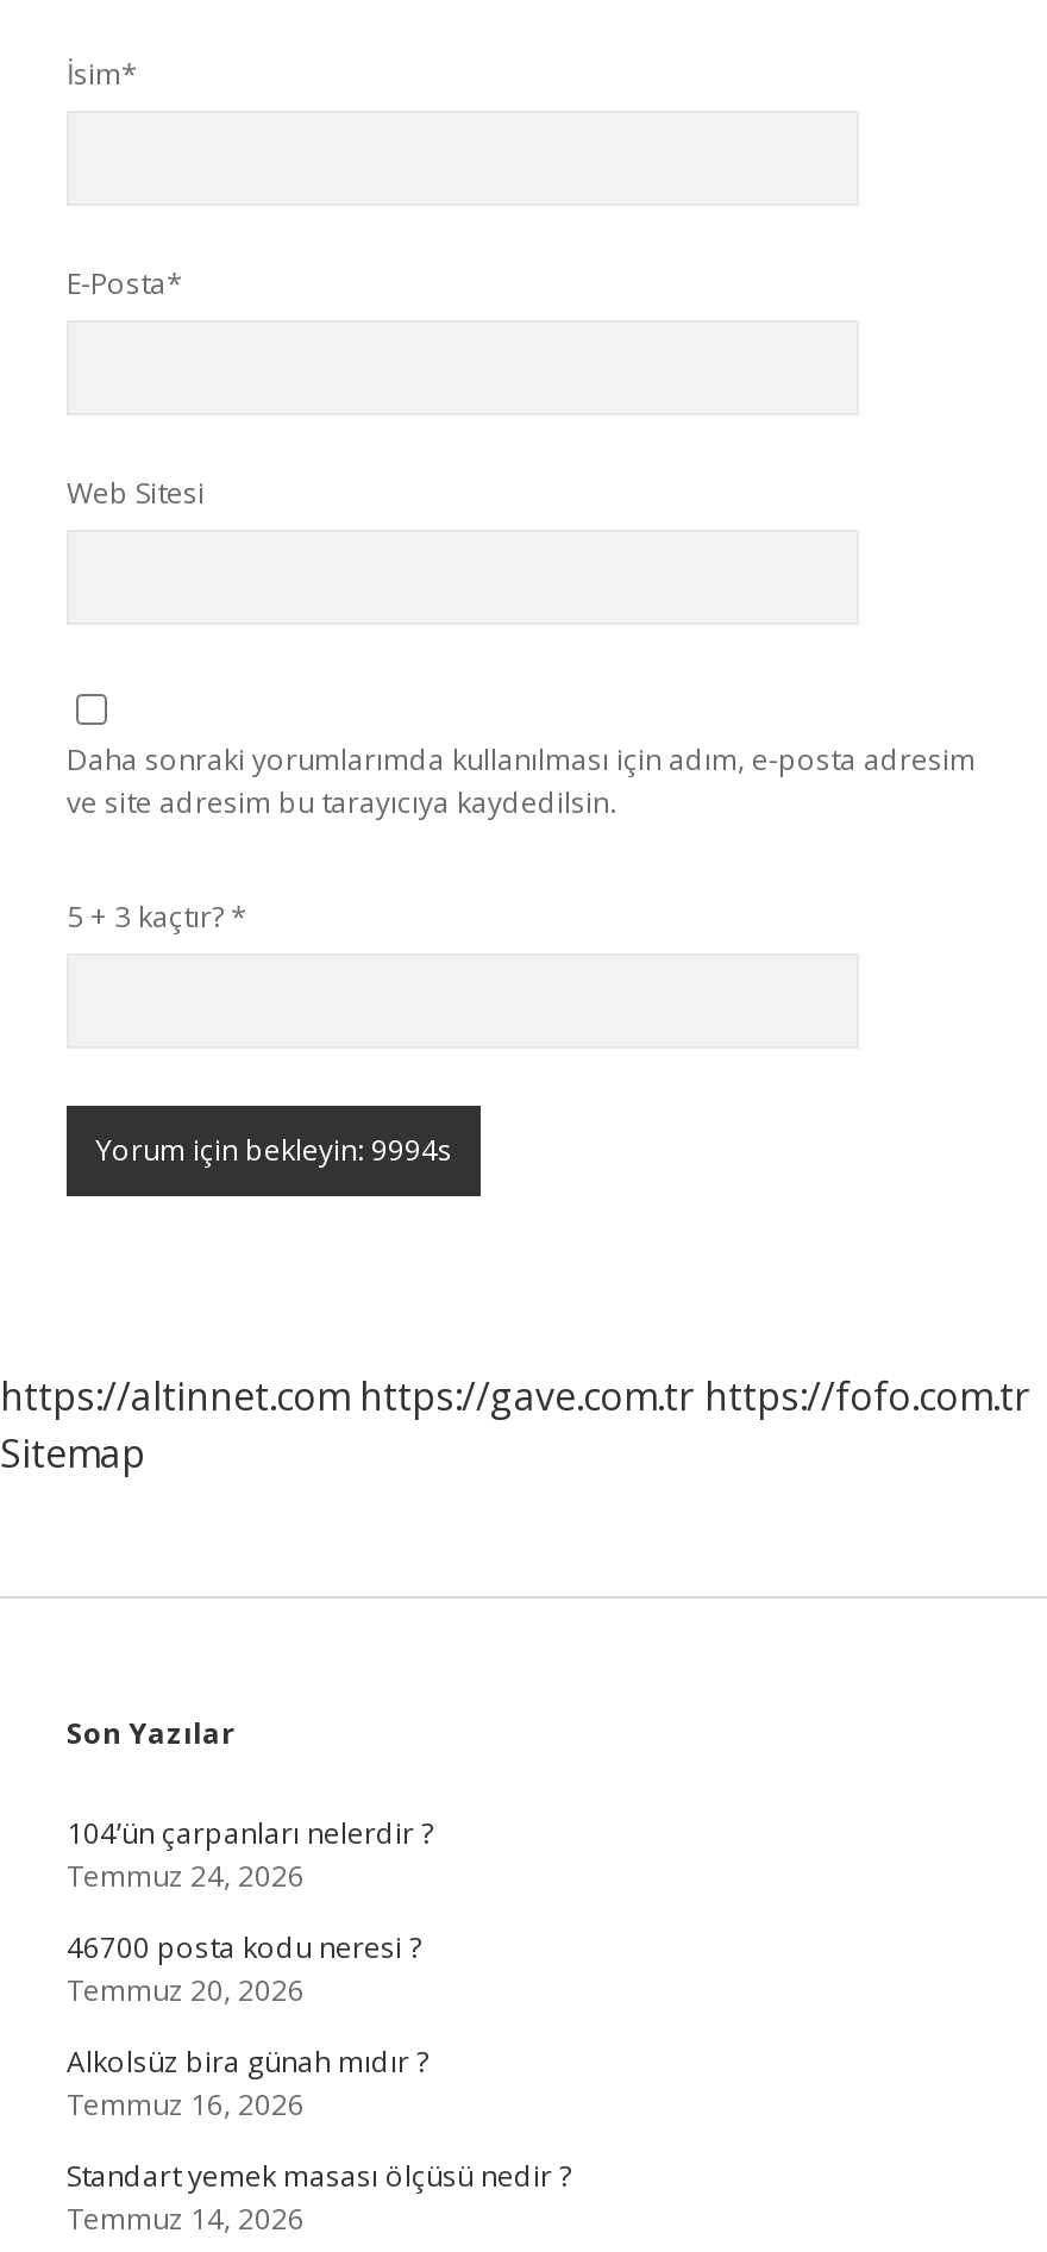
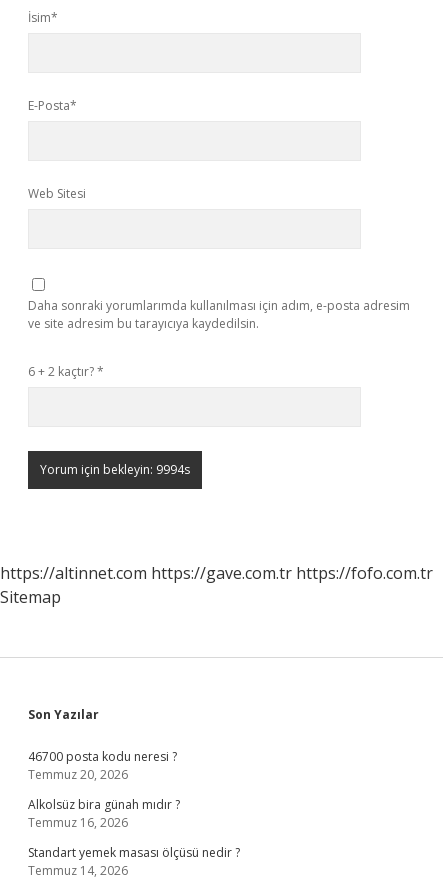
- 5 + 3 kaçtır? *
+ 6 + 2 kaçtır? *

- 104’ün çarpanları nelerdir ?
- Temmuz 24, 2026
